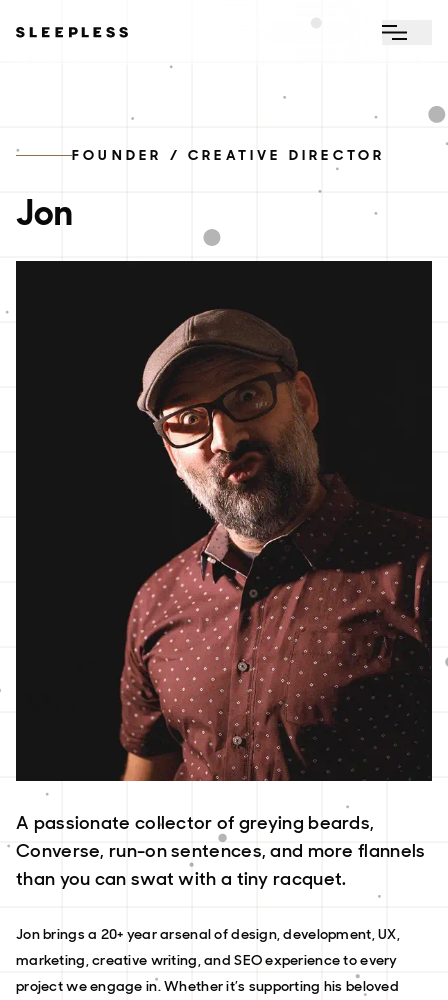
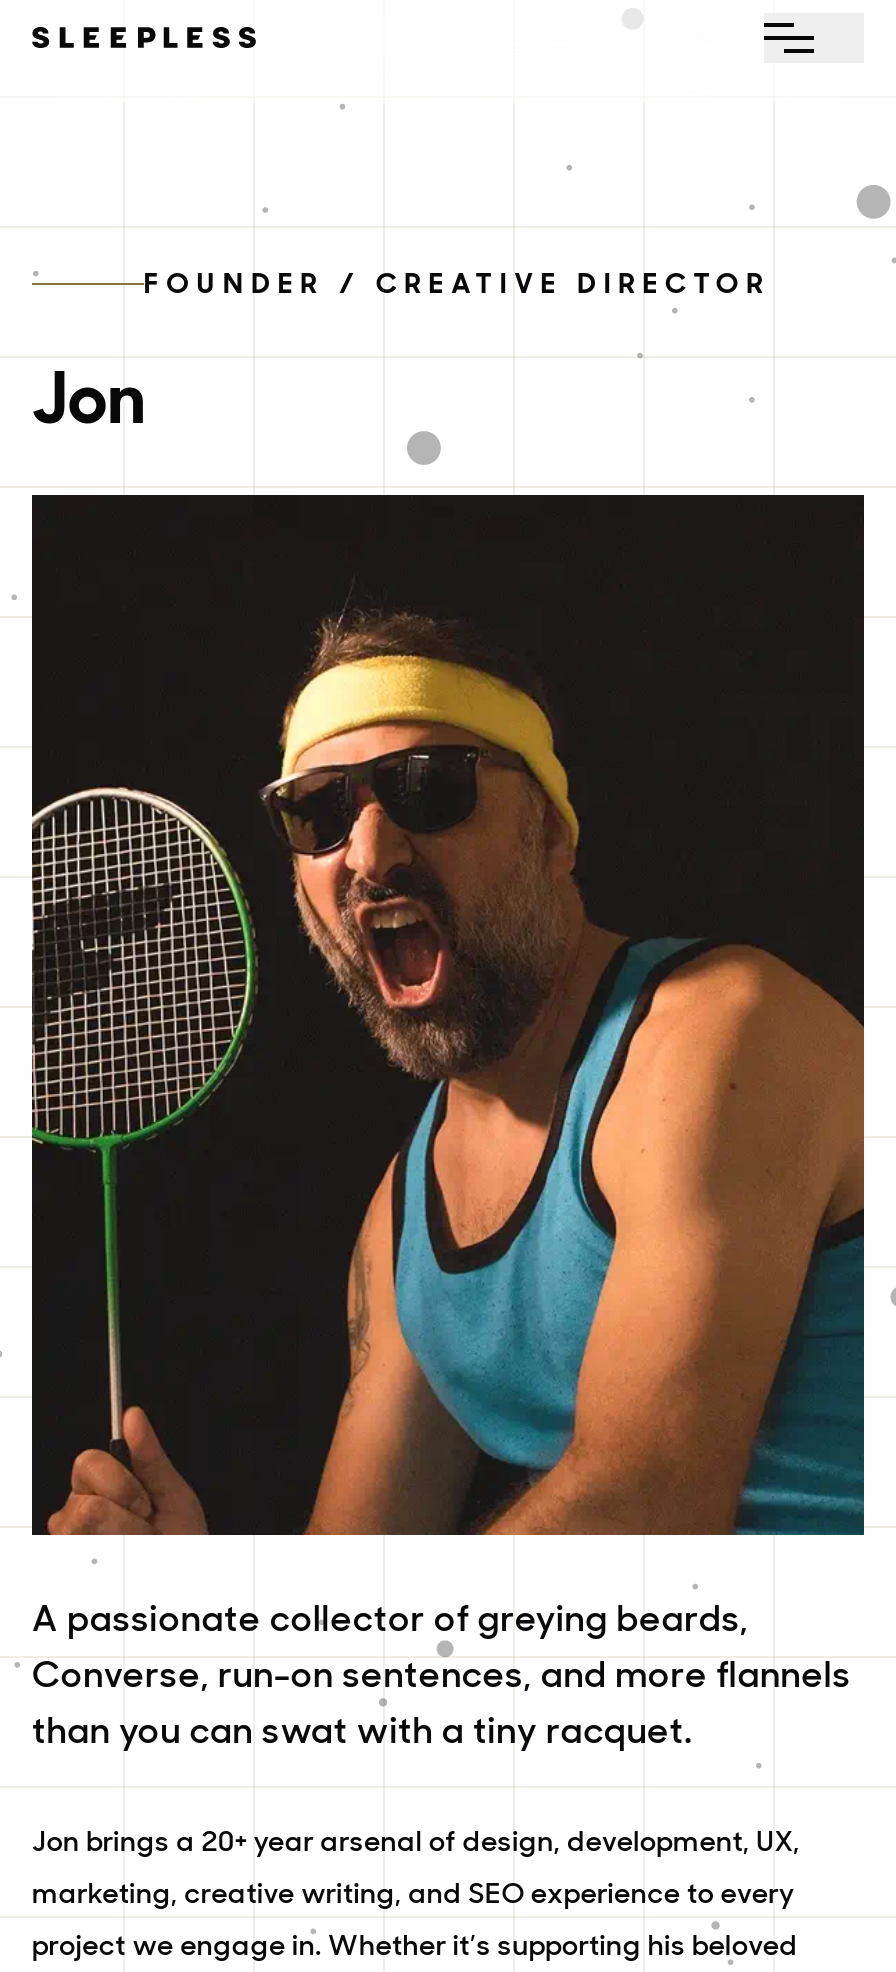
- [image]
+ [image]
